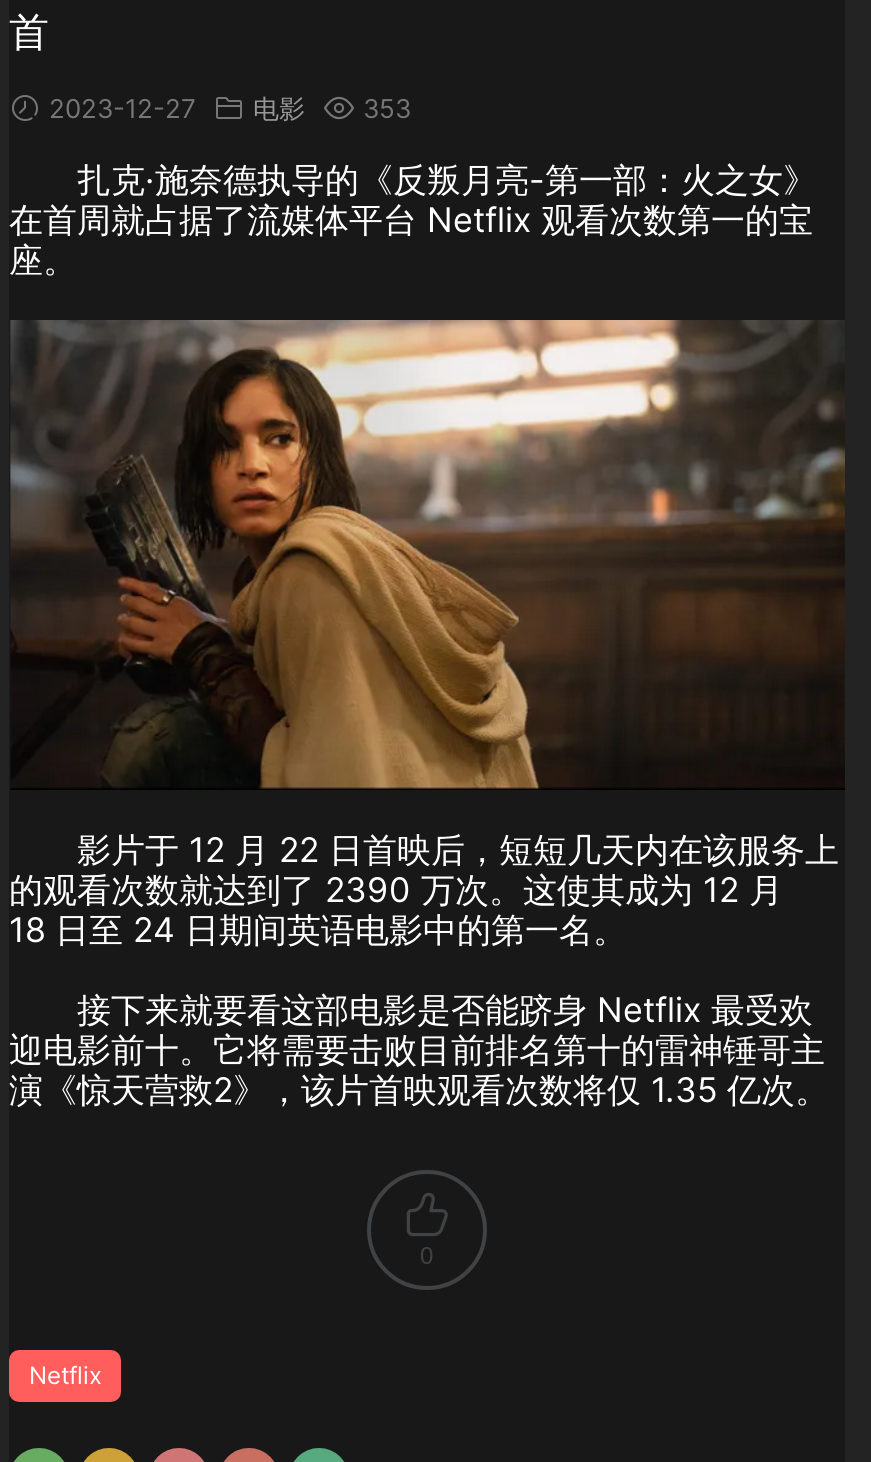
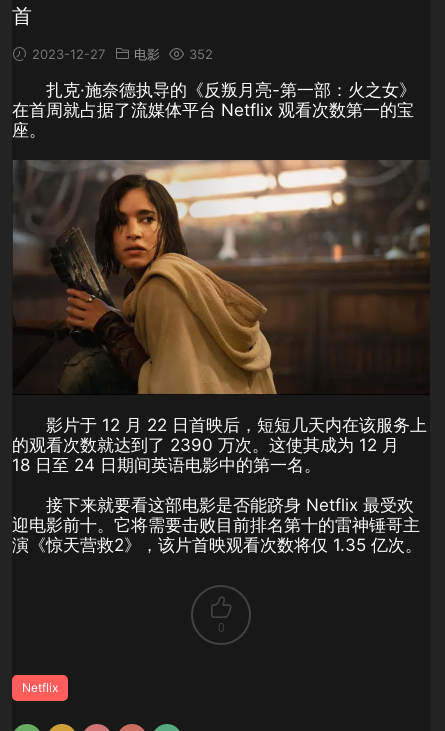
- 2023-12-27 电影 353
+ 2023-12-27 电影 352
